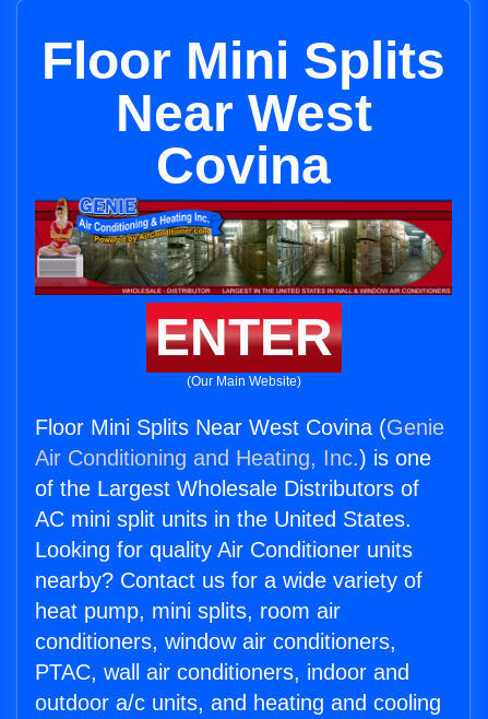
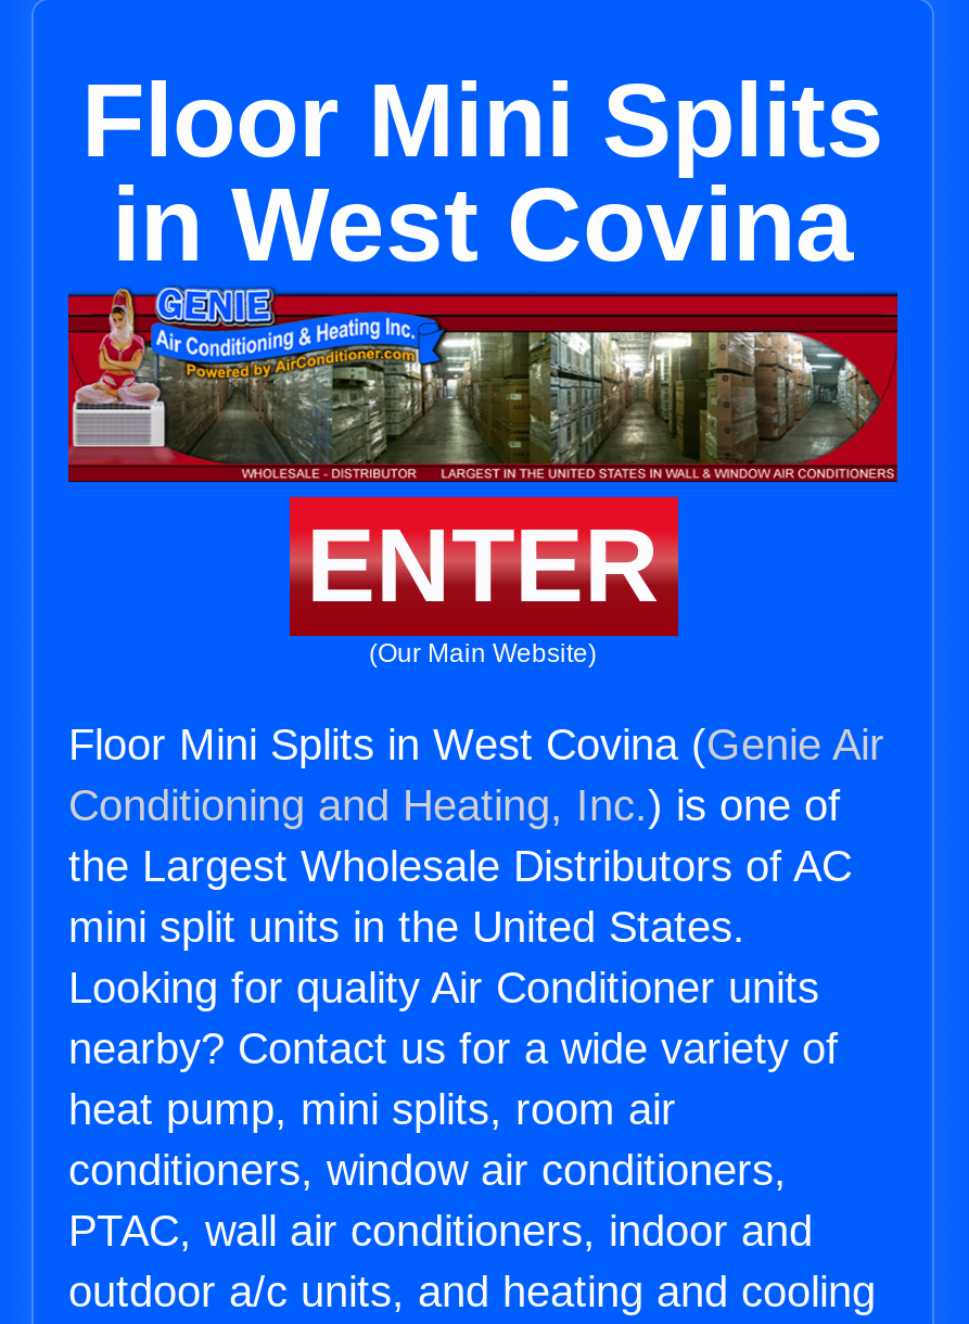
- Near West
- Covina
+ in West Covina

- Floor Mini Splits Near West Covina (Genie
- Air Conditioning and Heating, Inc.) is one
- of the Largest Wholesale Distributors of
- AC mini split units in the United States.
+ Floor Mini Splits in West Covina (Genie Air
+ Conditioning and Heating, Inc.) is one of
+ the Largest Wholesale Distributors of AC
+ mini split units in the United States.
